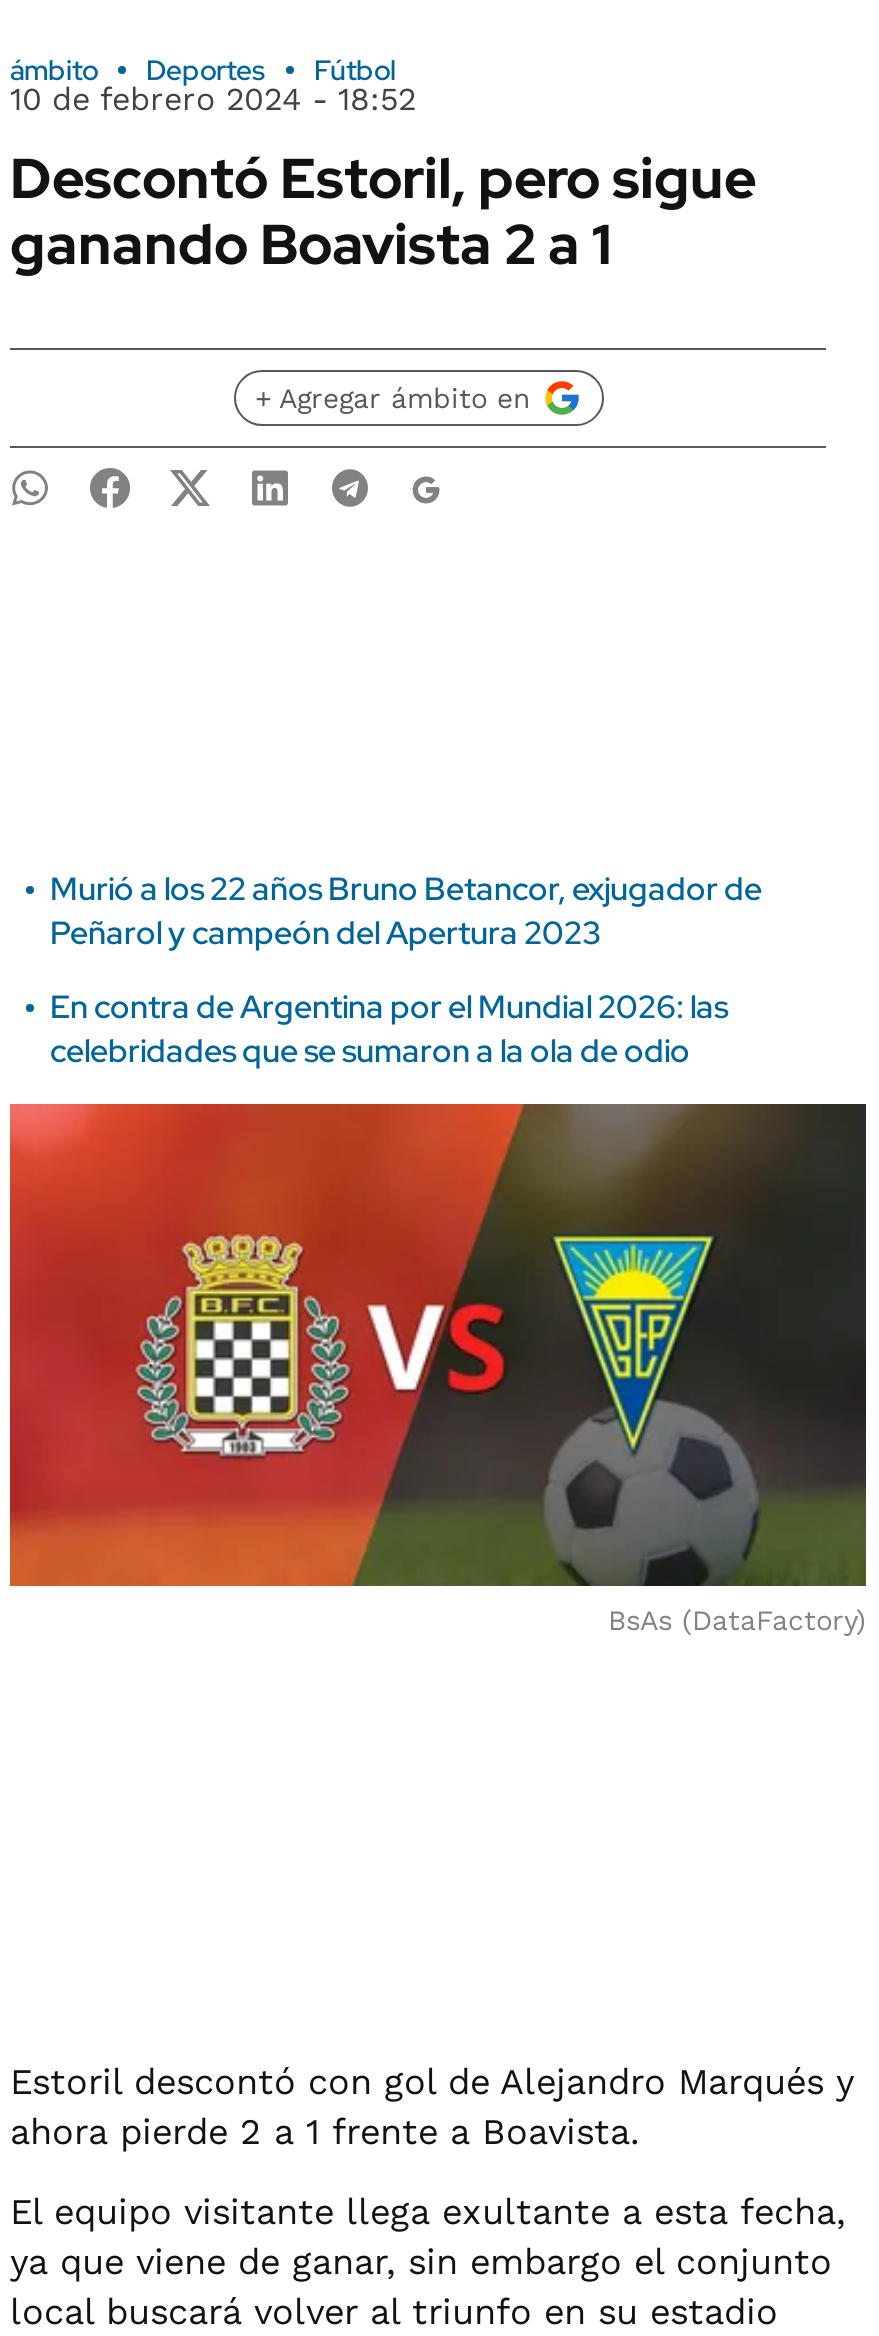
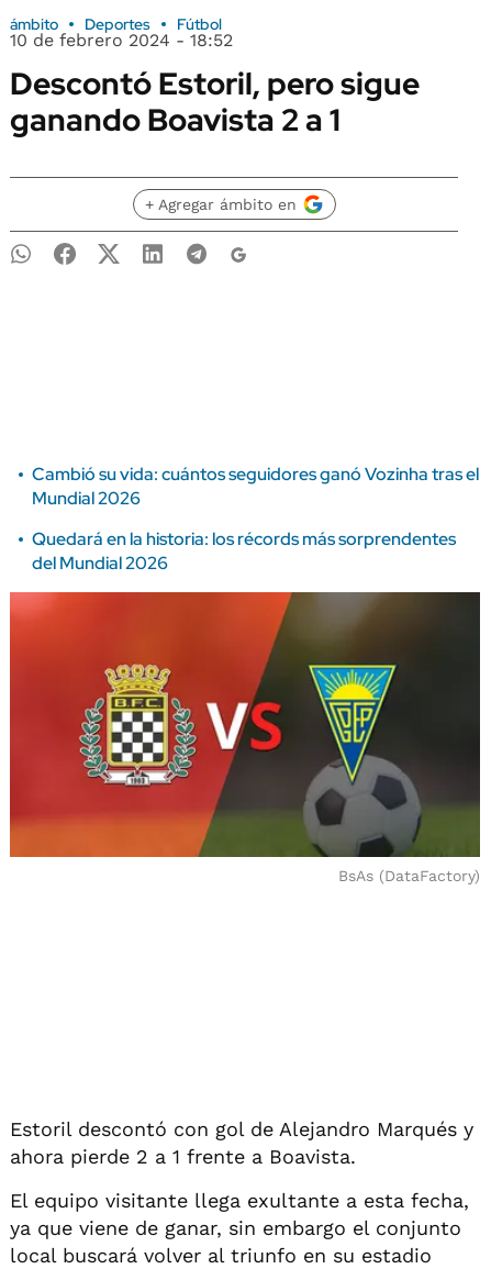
- Murió a los 22 años Bruno Betancor, exjugador de
- Peñarol y campeón del Apertura 2023
+ Cambió su vida: cuántos seguidores ganó Vozinha tras el
+ Mundial 2026

- En contra de Argentina por el Mundial 2026: las
- celebridades que se sumaron a la ola de odio
+ Quedará en la historia: los récords más sorprendentes
+ del Mundial 2026
